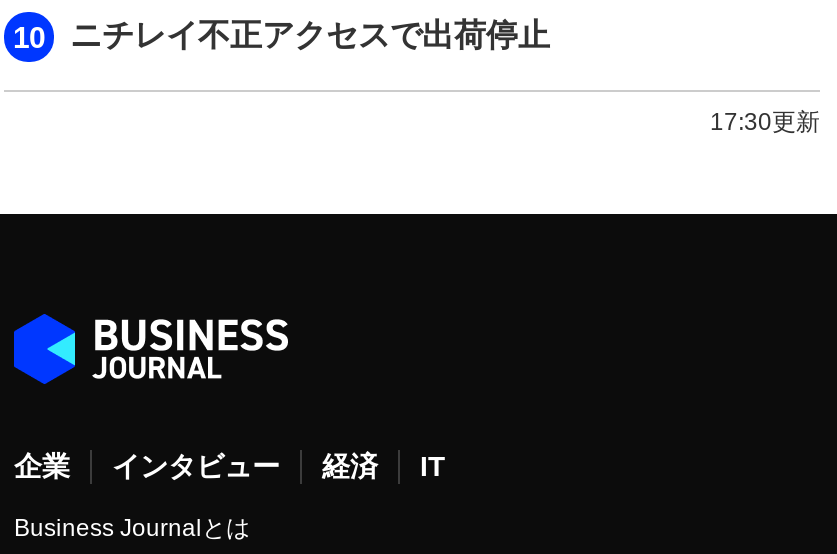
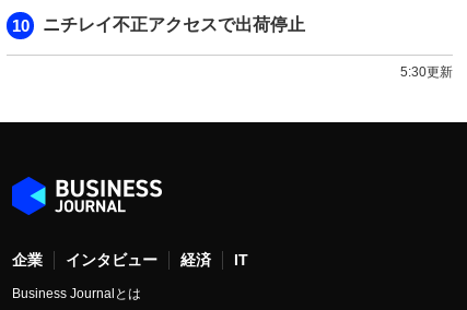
- 17:30更新
+ 5:30更新
